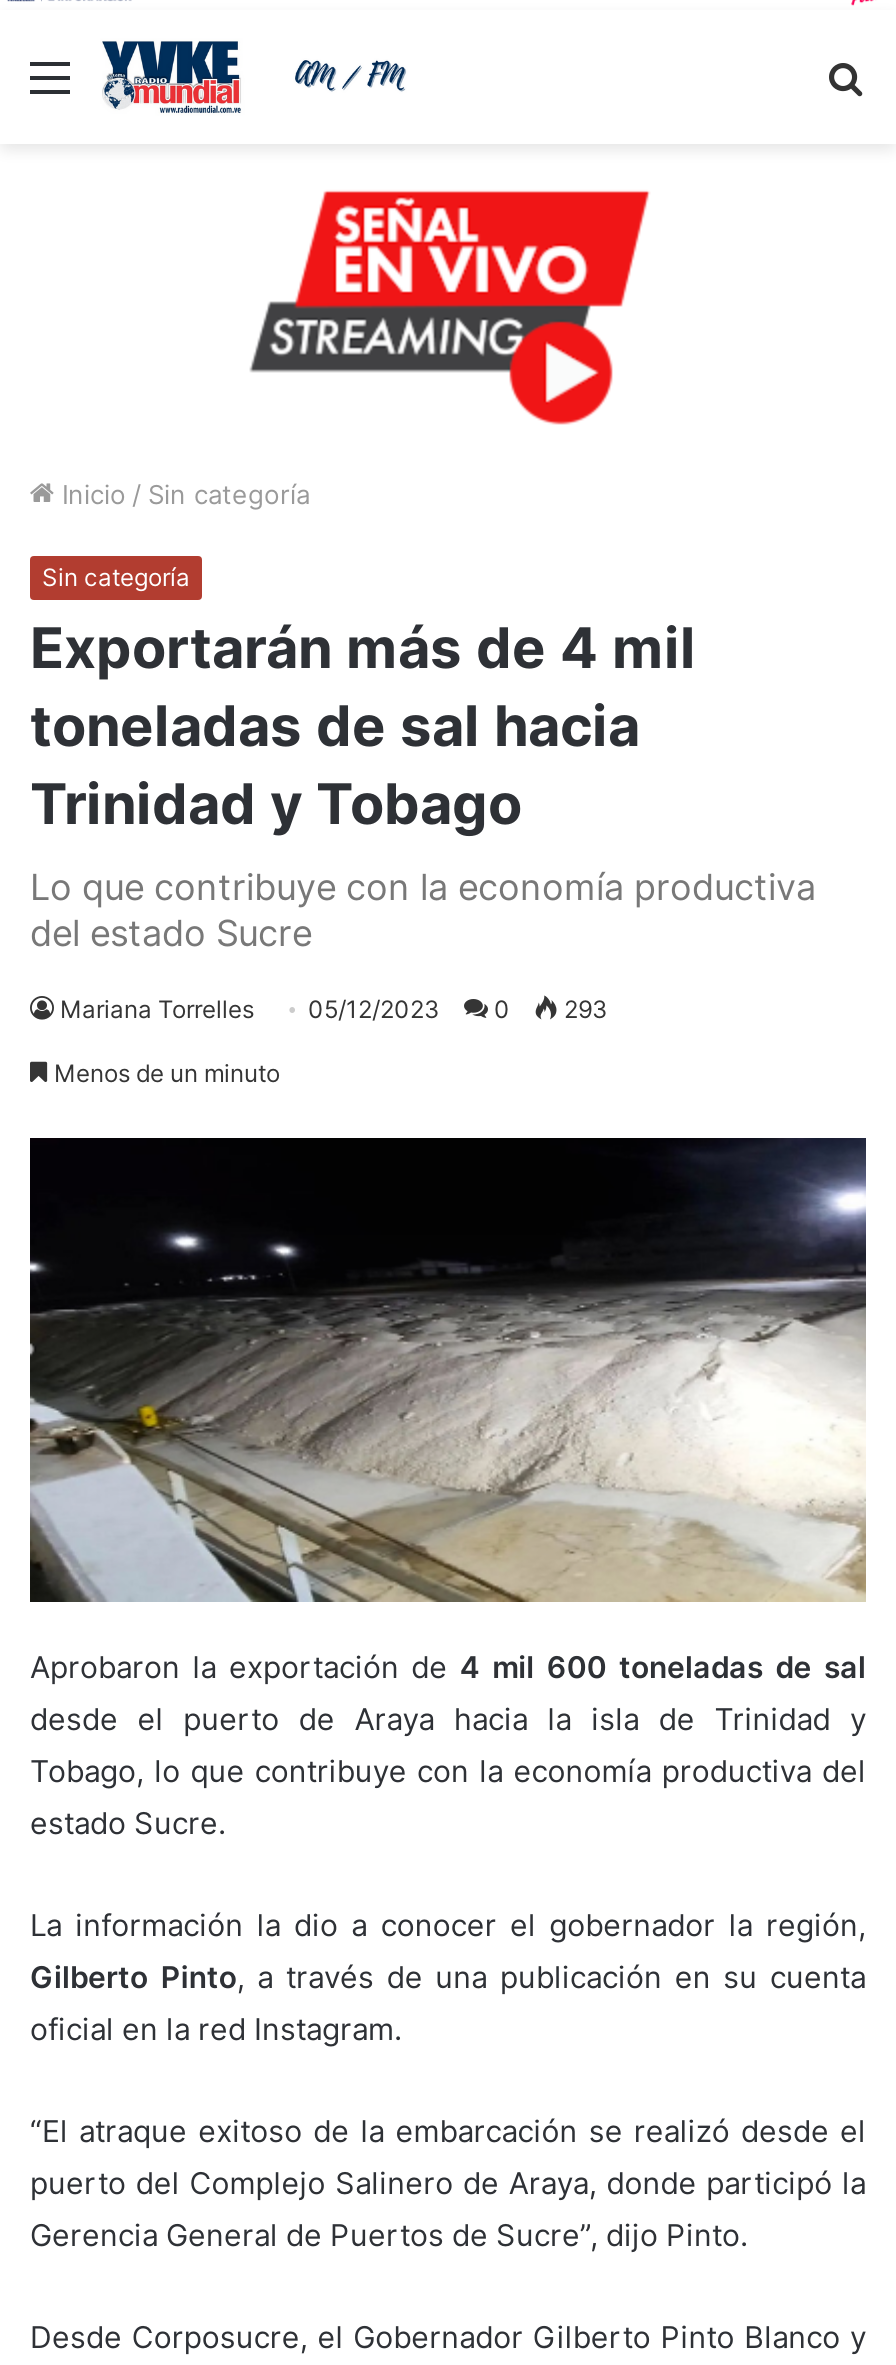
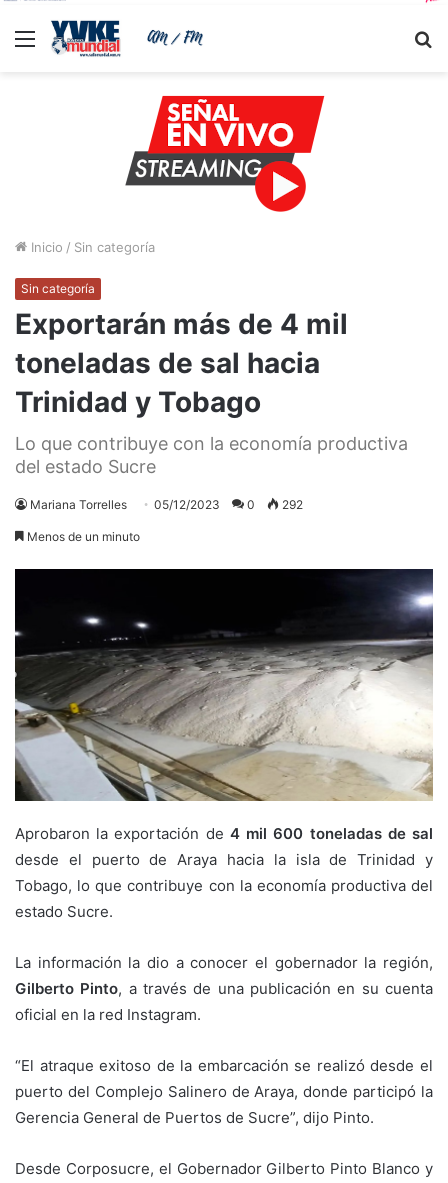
- Mariana Torrelles 05/12/2023 0 293
+ Mariana Torrelles 05/12/2023 0 292
